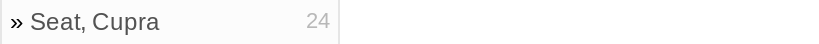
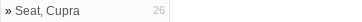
- 24
+ 26
